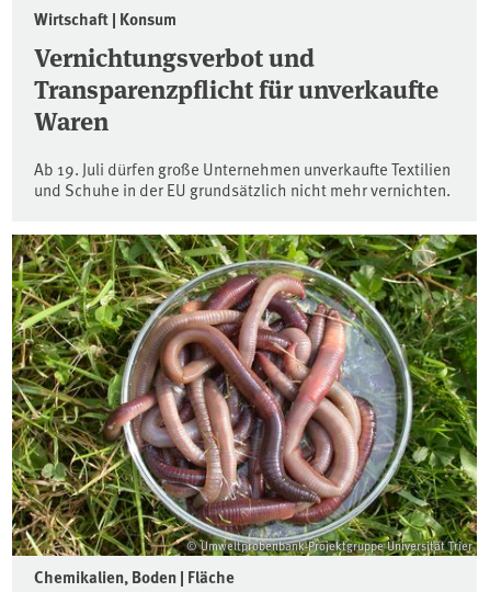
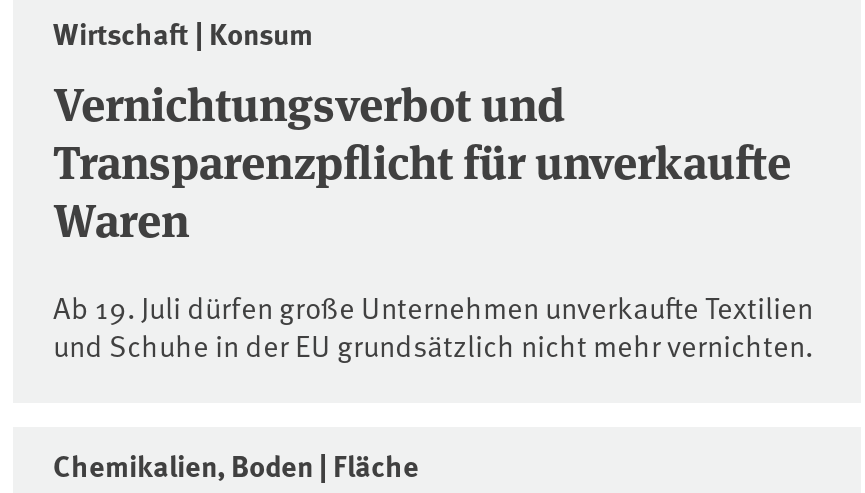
- [image]
- © Umweltprobenbank-Projektgruppe Universität Trier
